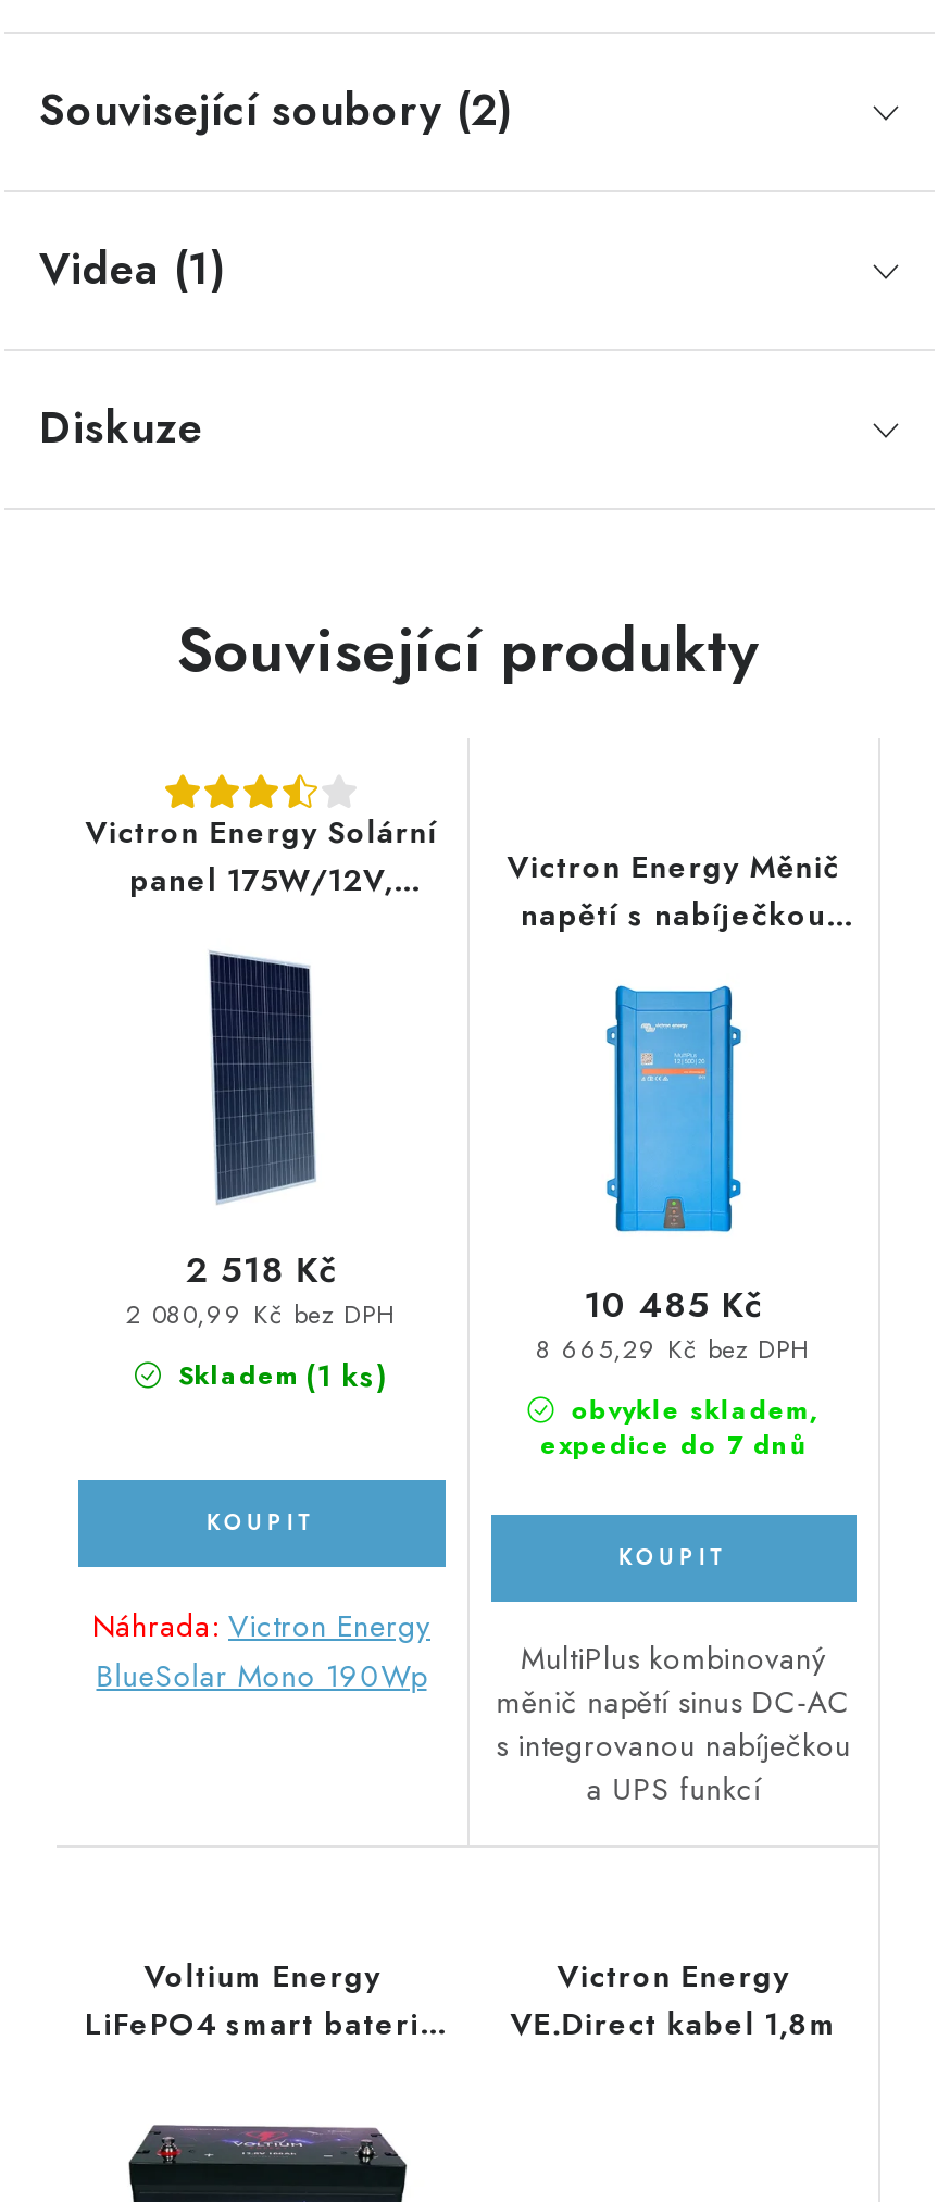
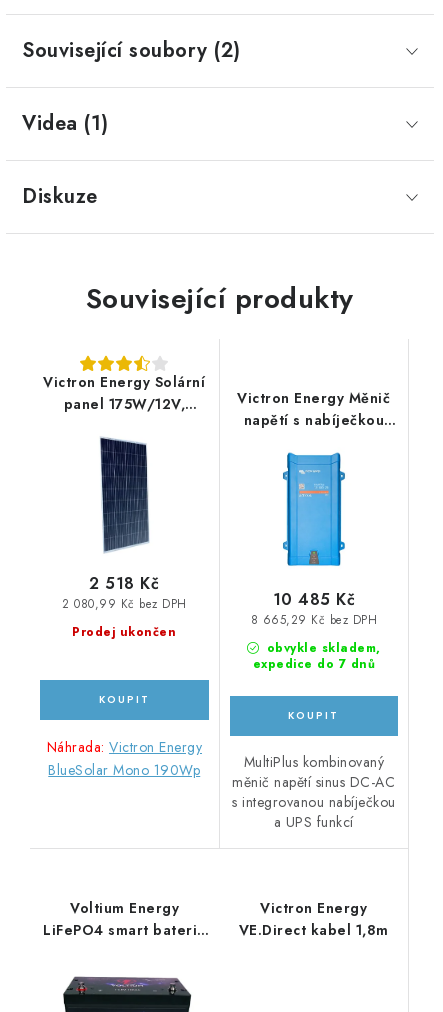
- Skladem (1 ks)
+ Prodej ukončen
